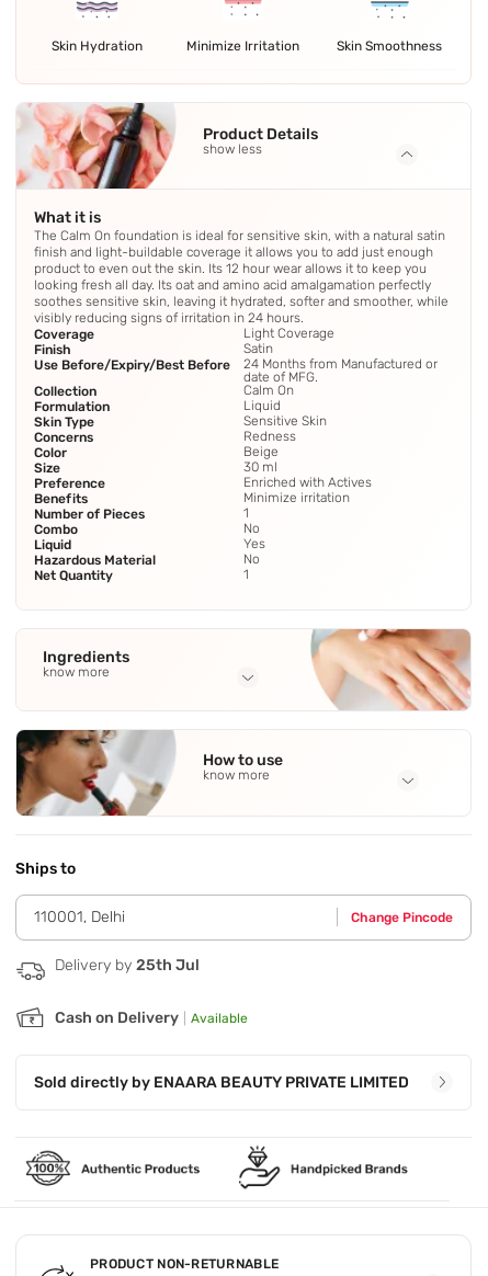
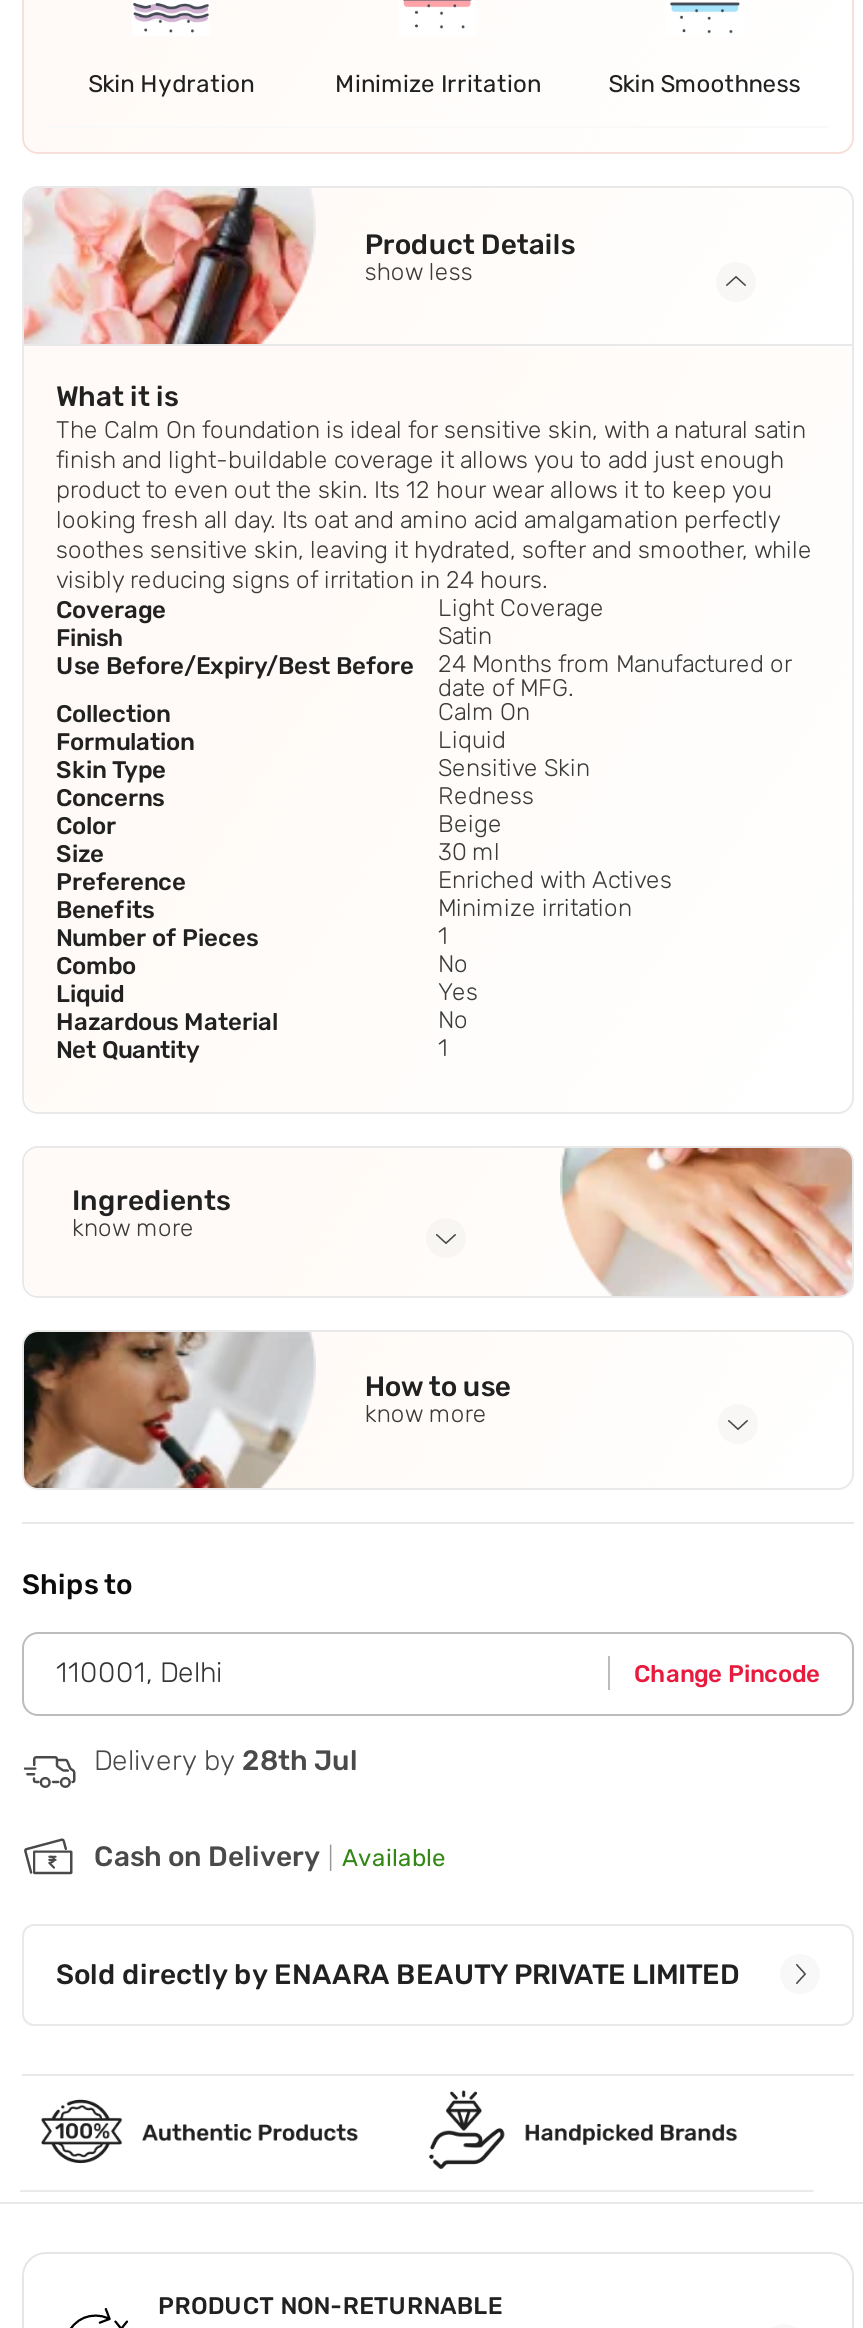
- Delivery by 25th Jul
+ Delivery by 28th Jul
